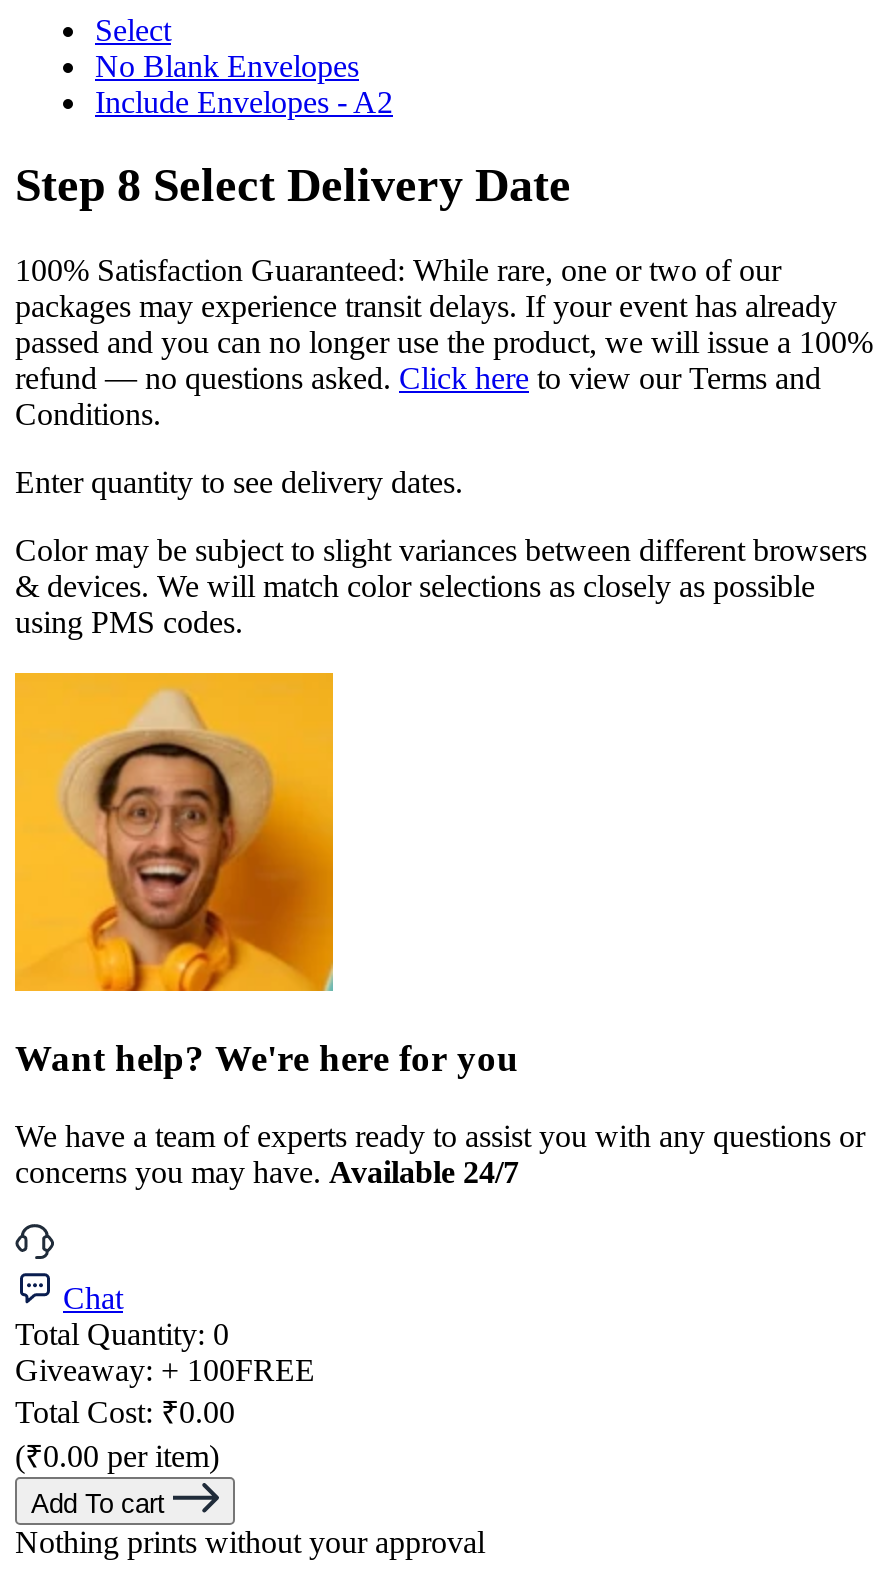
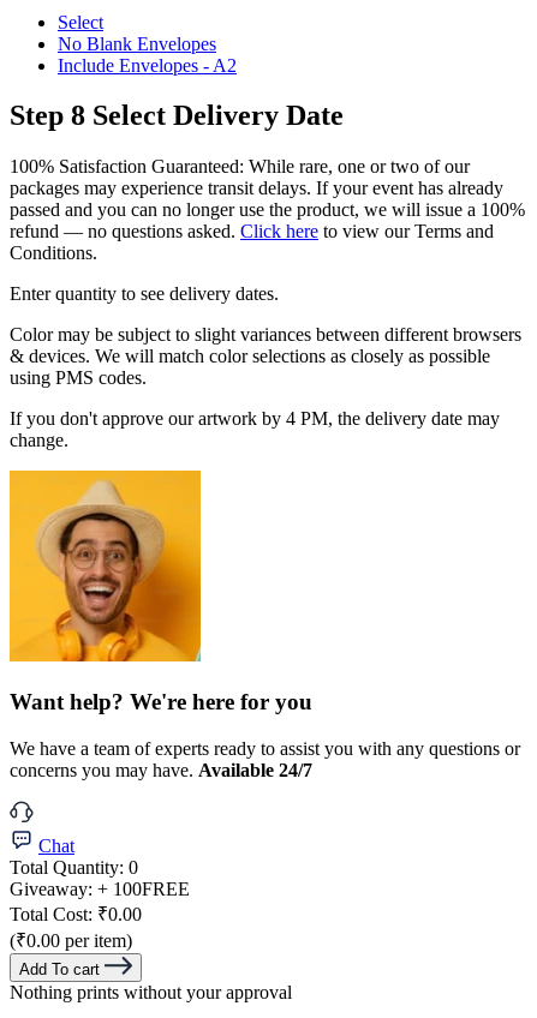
+ If you don't approve our artwork by 4 PM, the delivery date may
+ change.
